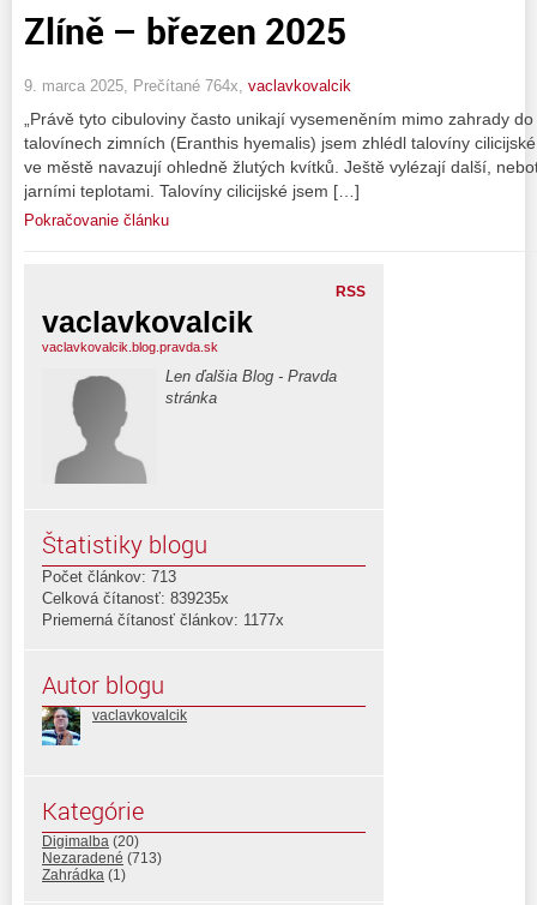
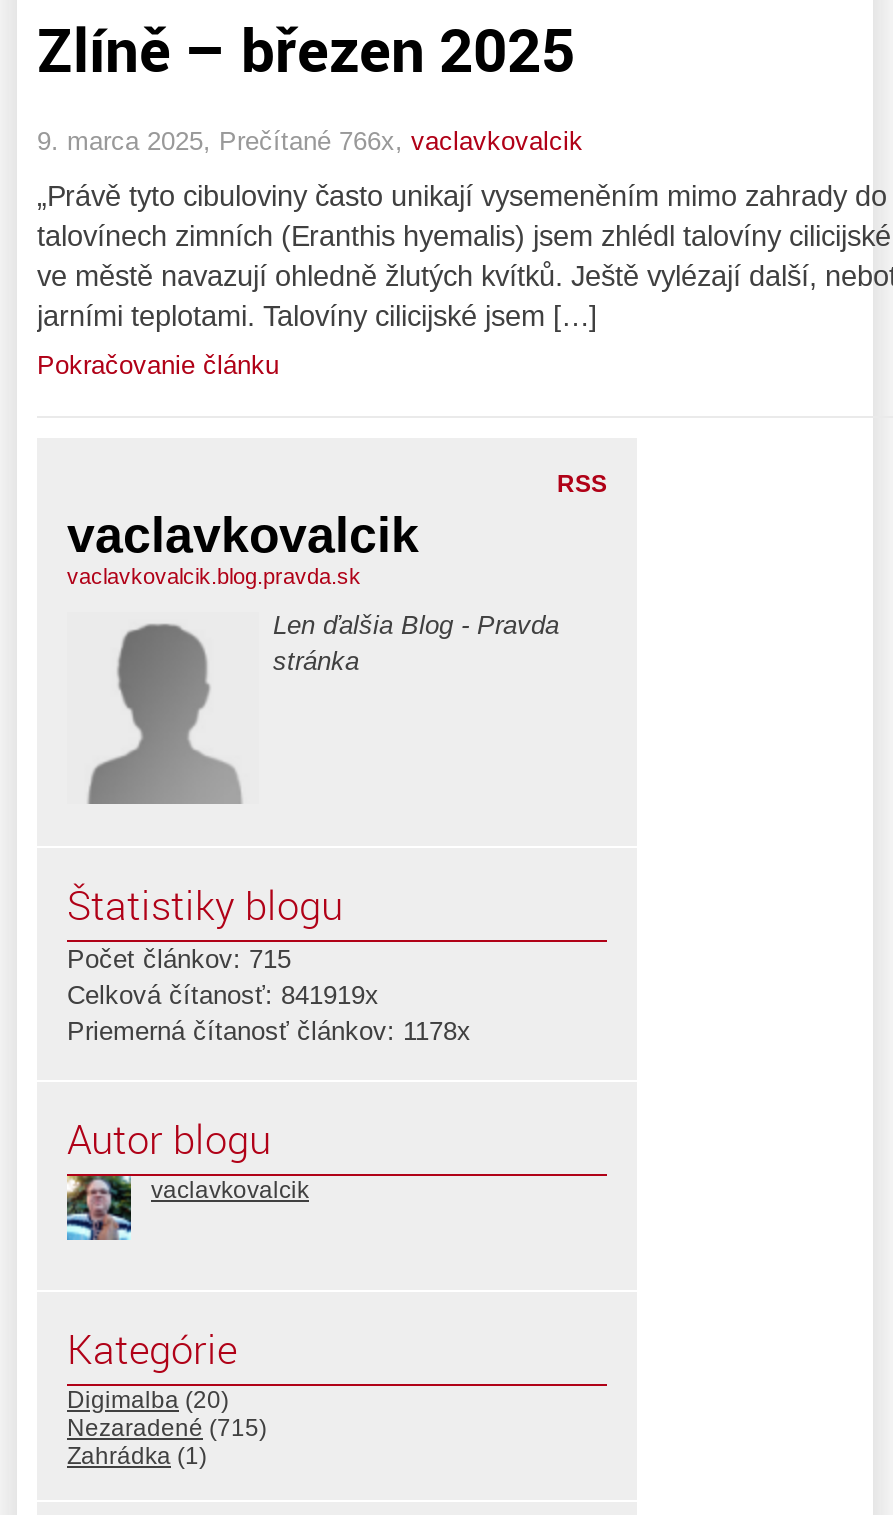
- 9. marca 2025, Prečítané 764x, vaclavkovalcik
+ 9. marca 2025, Prečítané 766x, vaclavkovalcik

- Počet článkov: 713
+ Počet článkov: 715

- Celková čítanosť: 839235x
+ Celková čítanosť: 841919x

- Priemerná čítanosť článkov: 1177x
+ Priemerná čítanosť článkov: 1178x

- Nezaradené (713)
+ Nezaradené (715)
